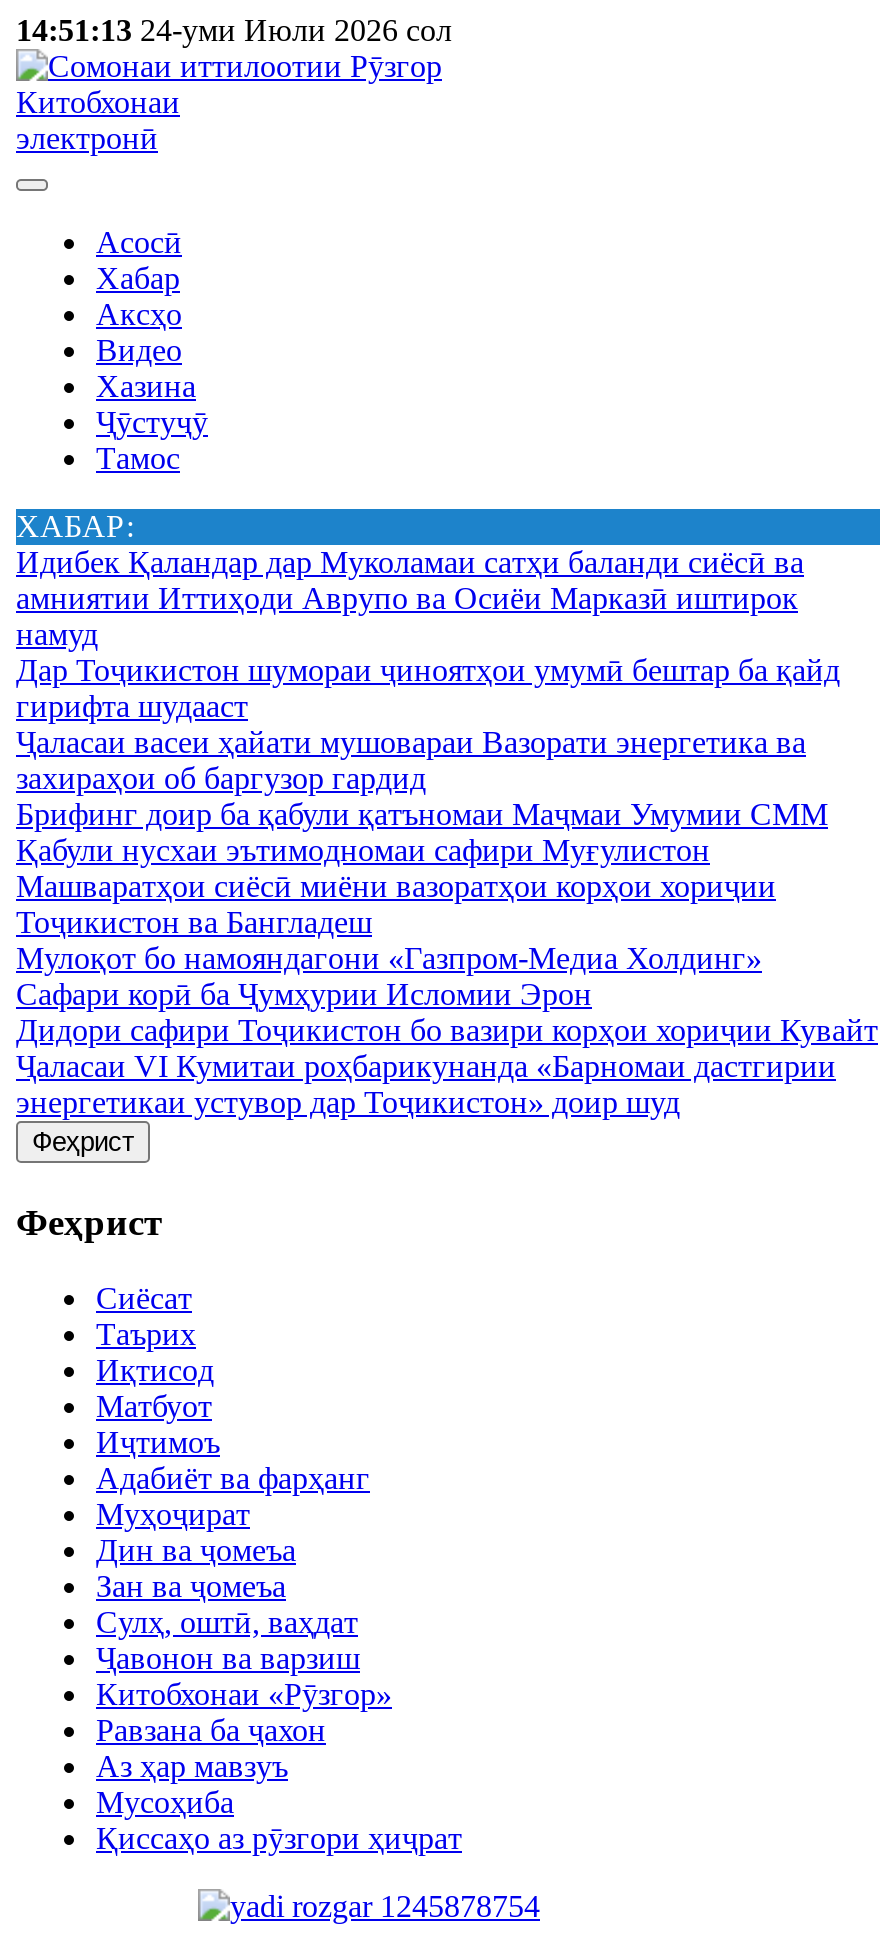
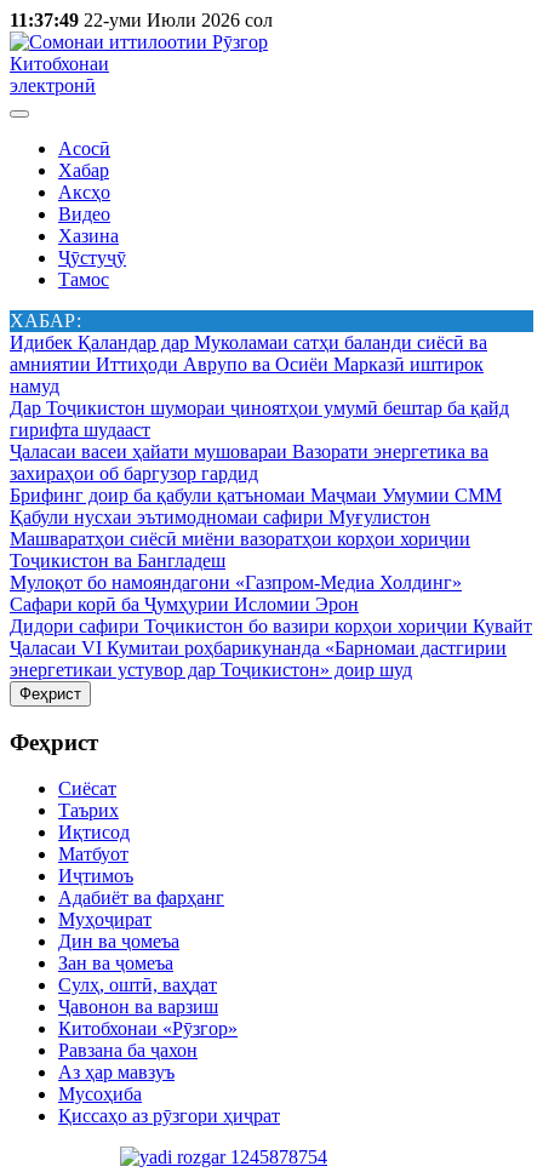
- 14:51:13 24-уми Июли 2026 сол
+ 11:37:49 22-уми Июли 2026 сол
